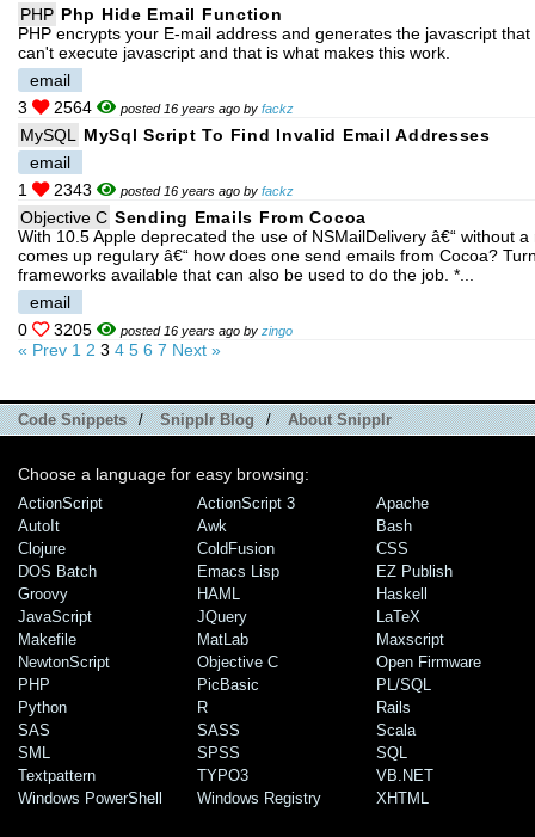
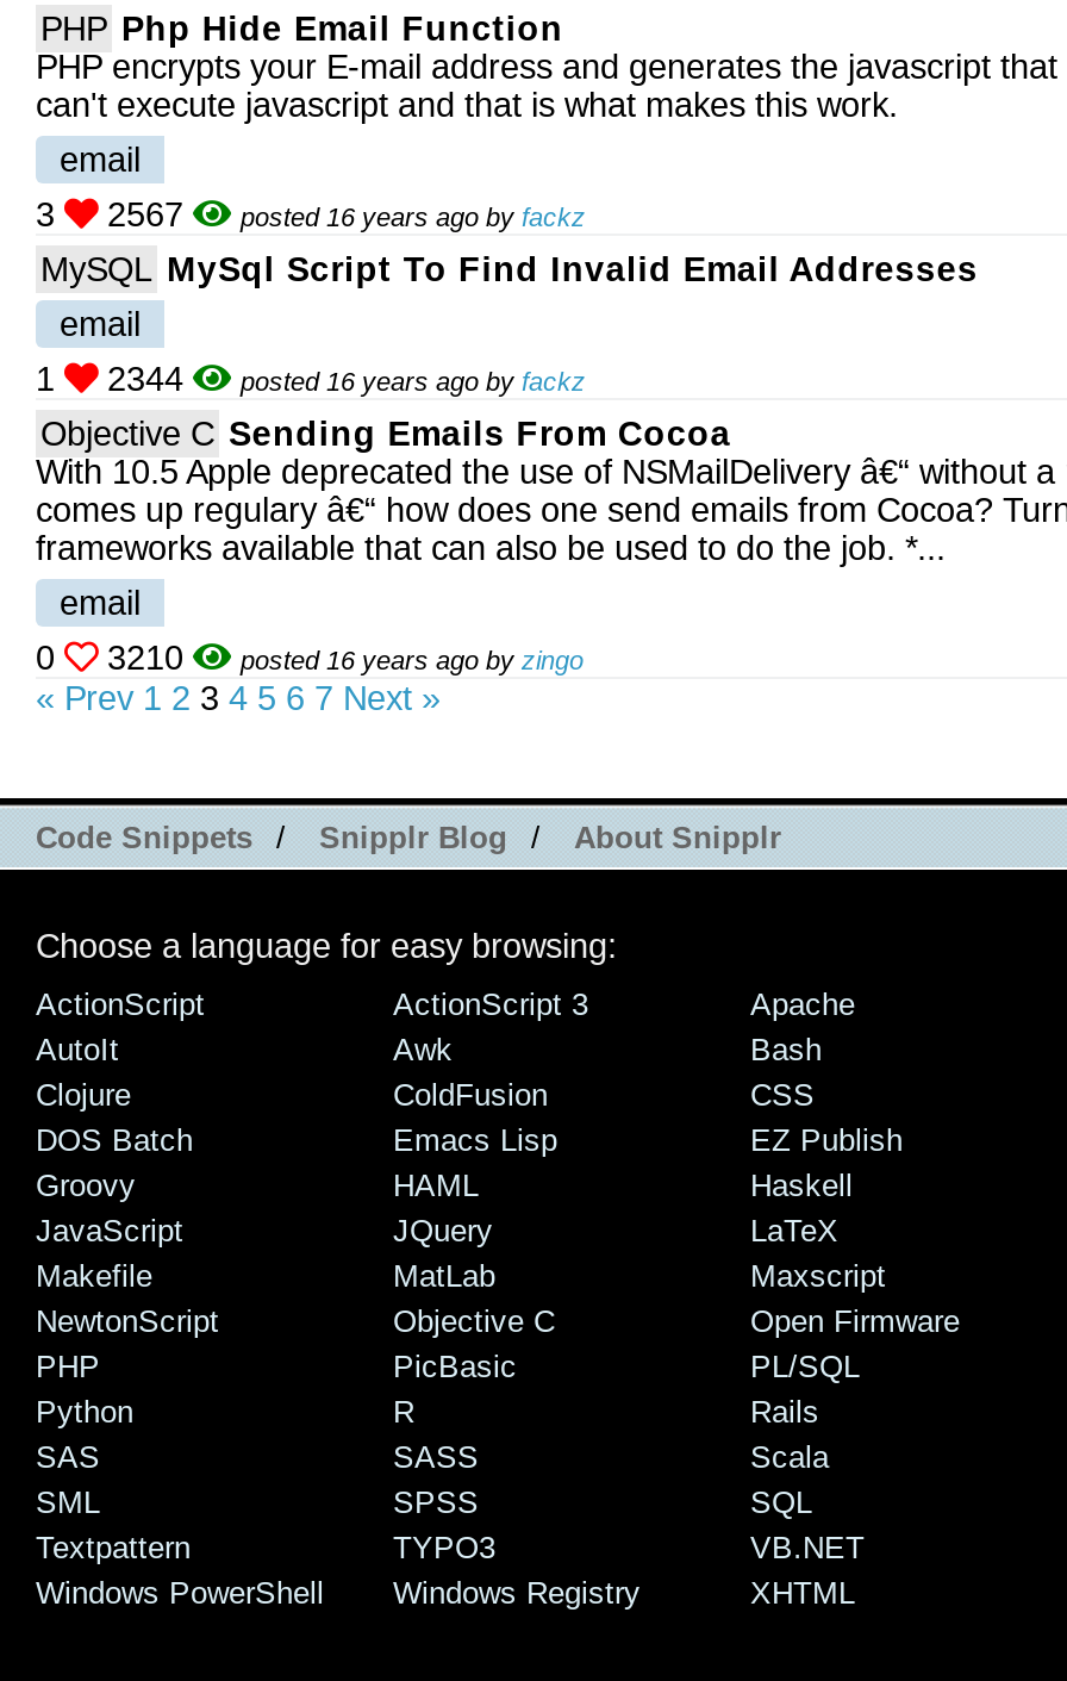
- 3 2564 posted 16 years ago by fackz
+ 3 2567 posted 16 years ago by fackz

- 1 2343 posted 16 years ago by fackz
+ 1 2344 posted 16 years ago by fackz

- 0 3205 posted 16 years ago by zingo
+ 0 3210 posted 16 years ago by zingo
